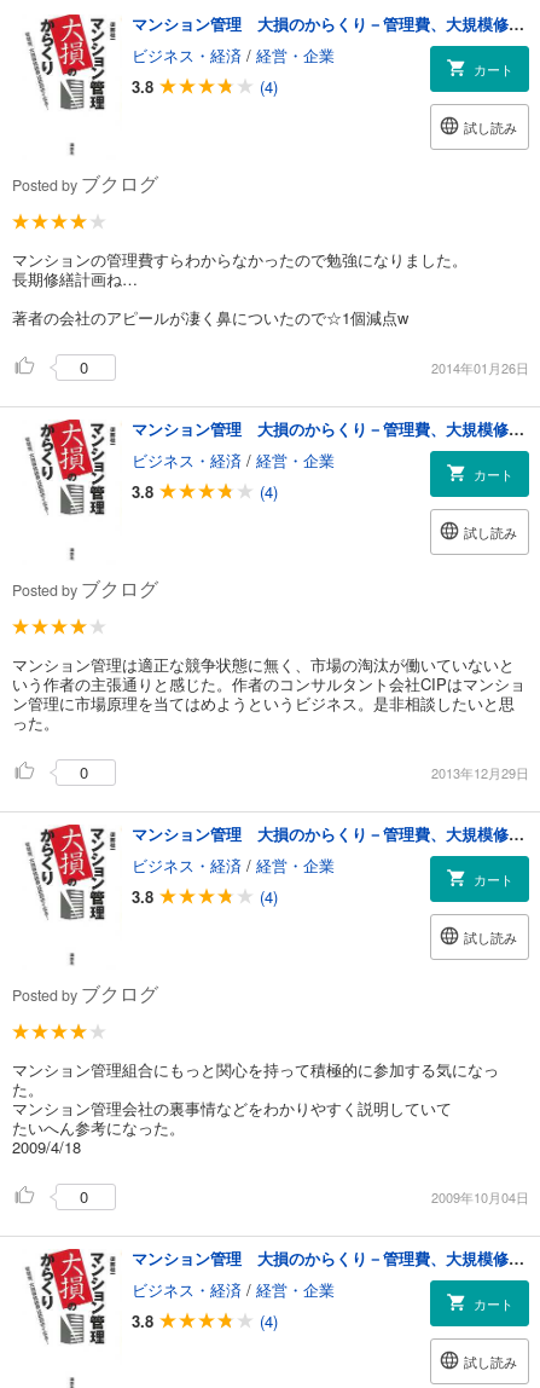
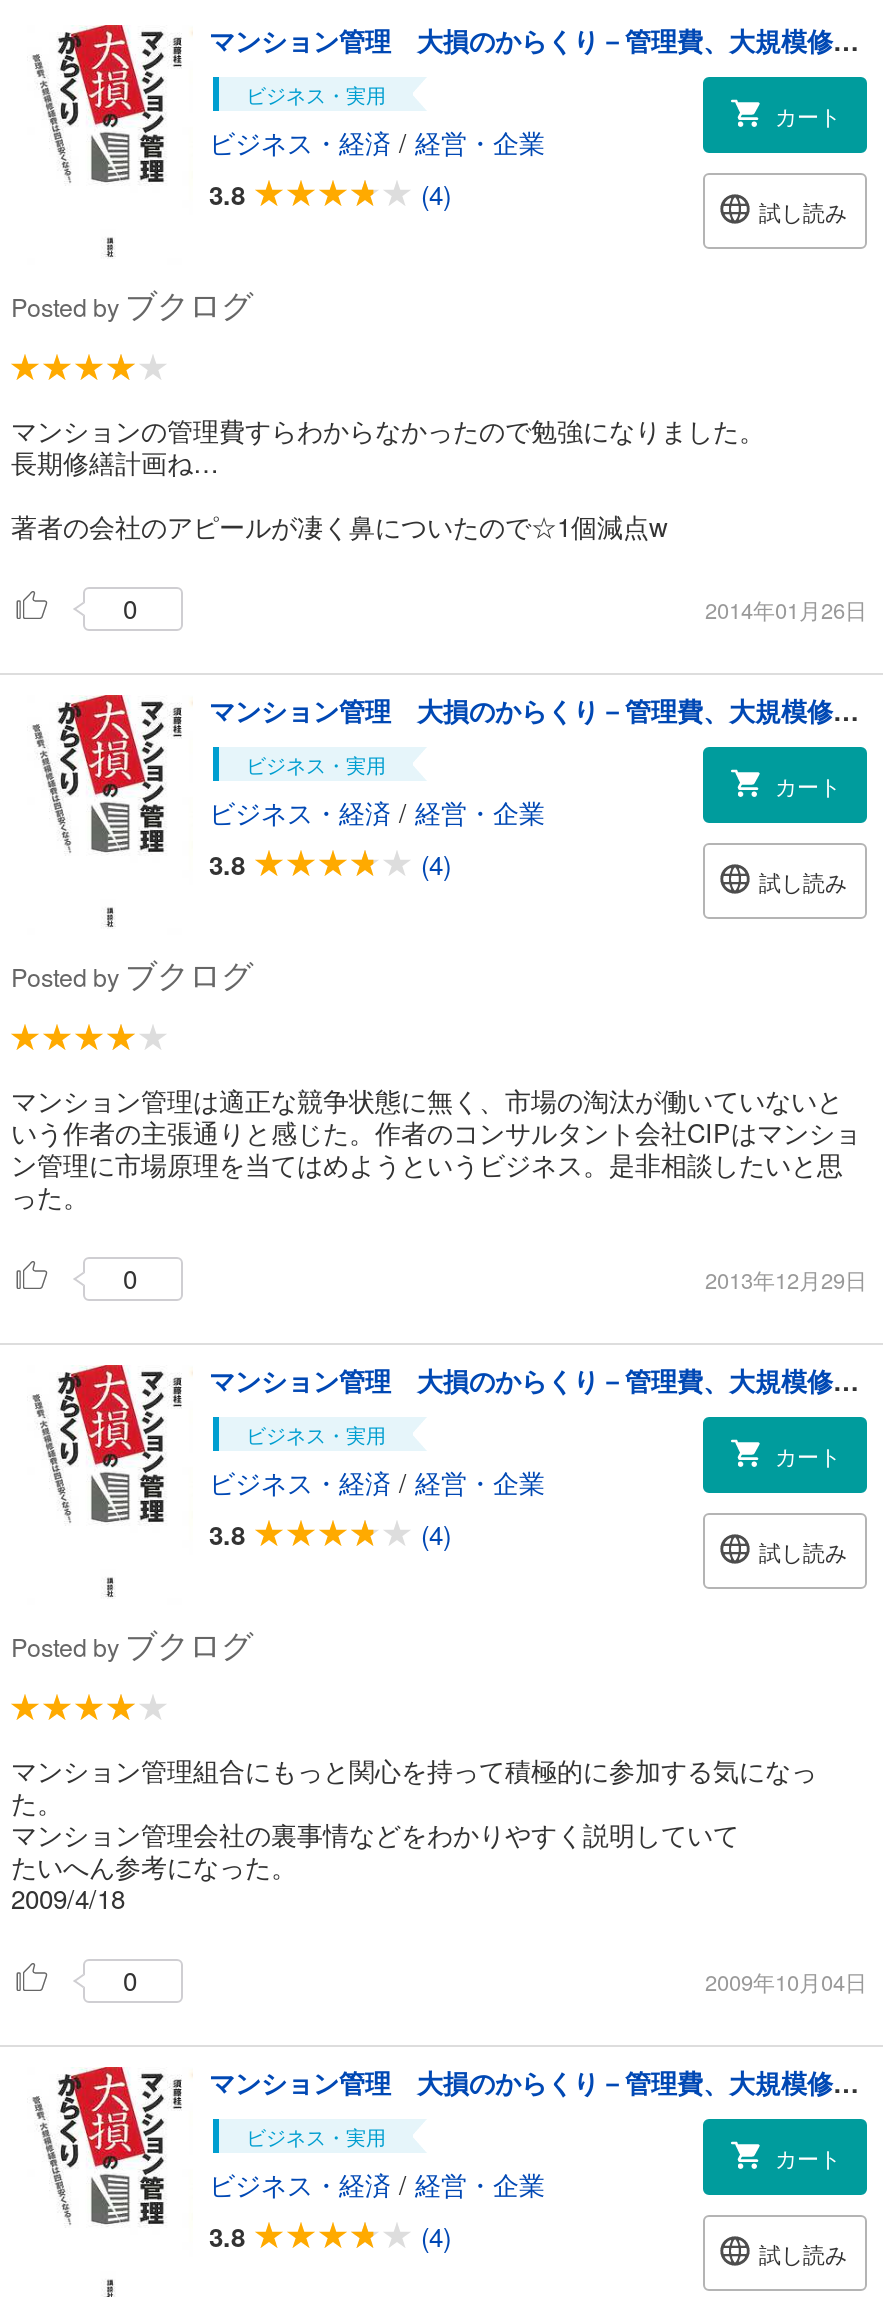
+ ビジネス・実用

moved down: ビジネス・経済/経営・企業 | 3.8 | (4)

+ ビジネス・実用

moved down: ビジネス・経済/経営・企業 | 3.8 | (4)

+ ビジネス・実用

moved down: ビジネス・経済/経営・企業 | 3.8 | (4)

+ ビジネス・実用

moved down: ビジネス・経済/経営・企業 | 3.8 | (4)
